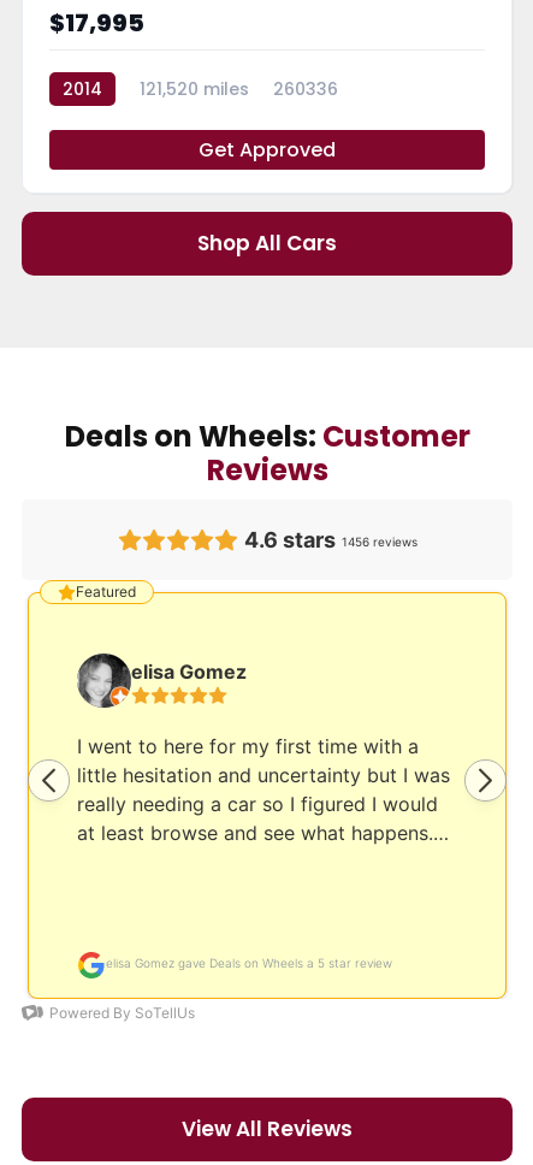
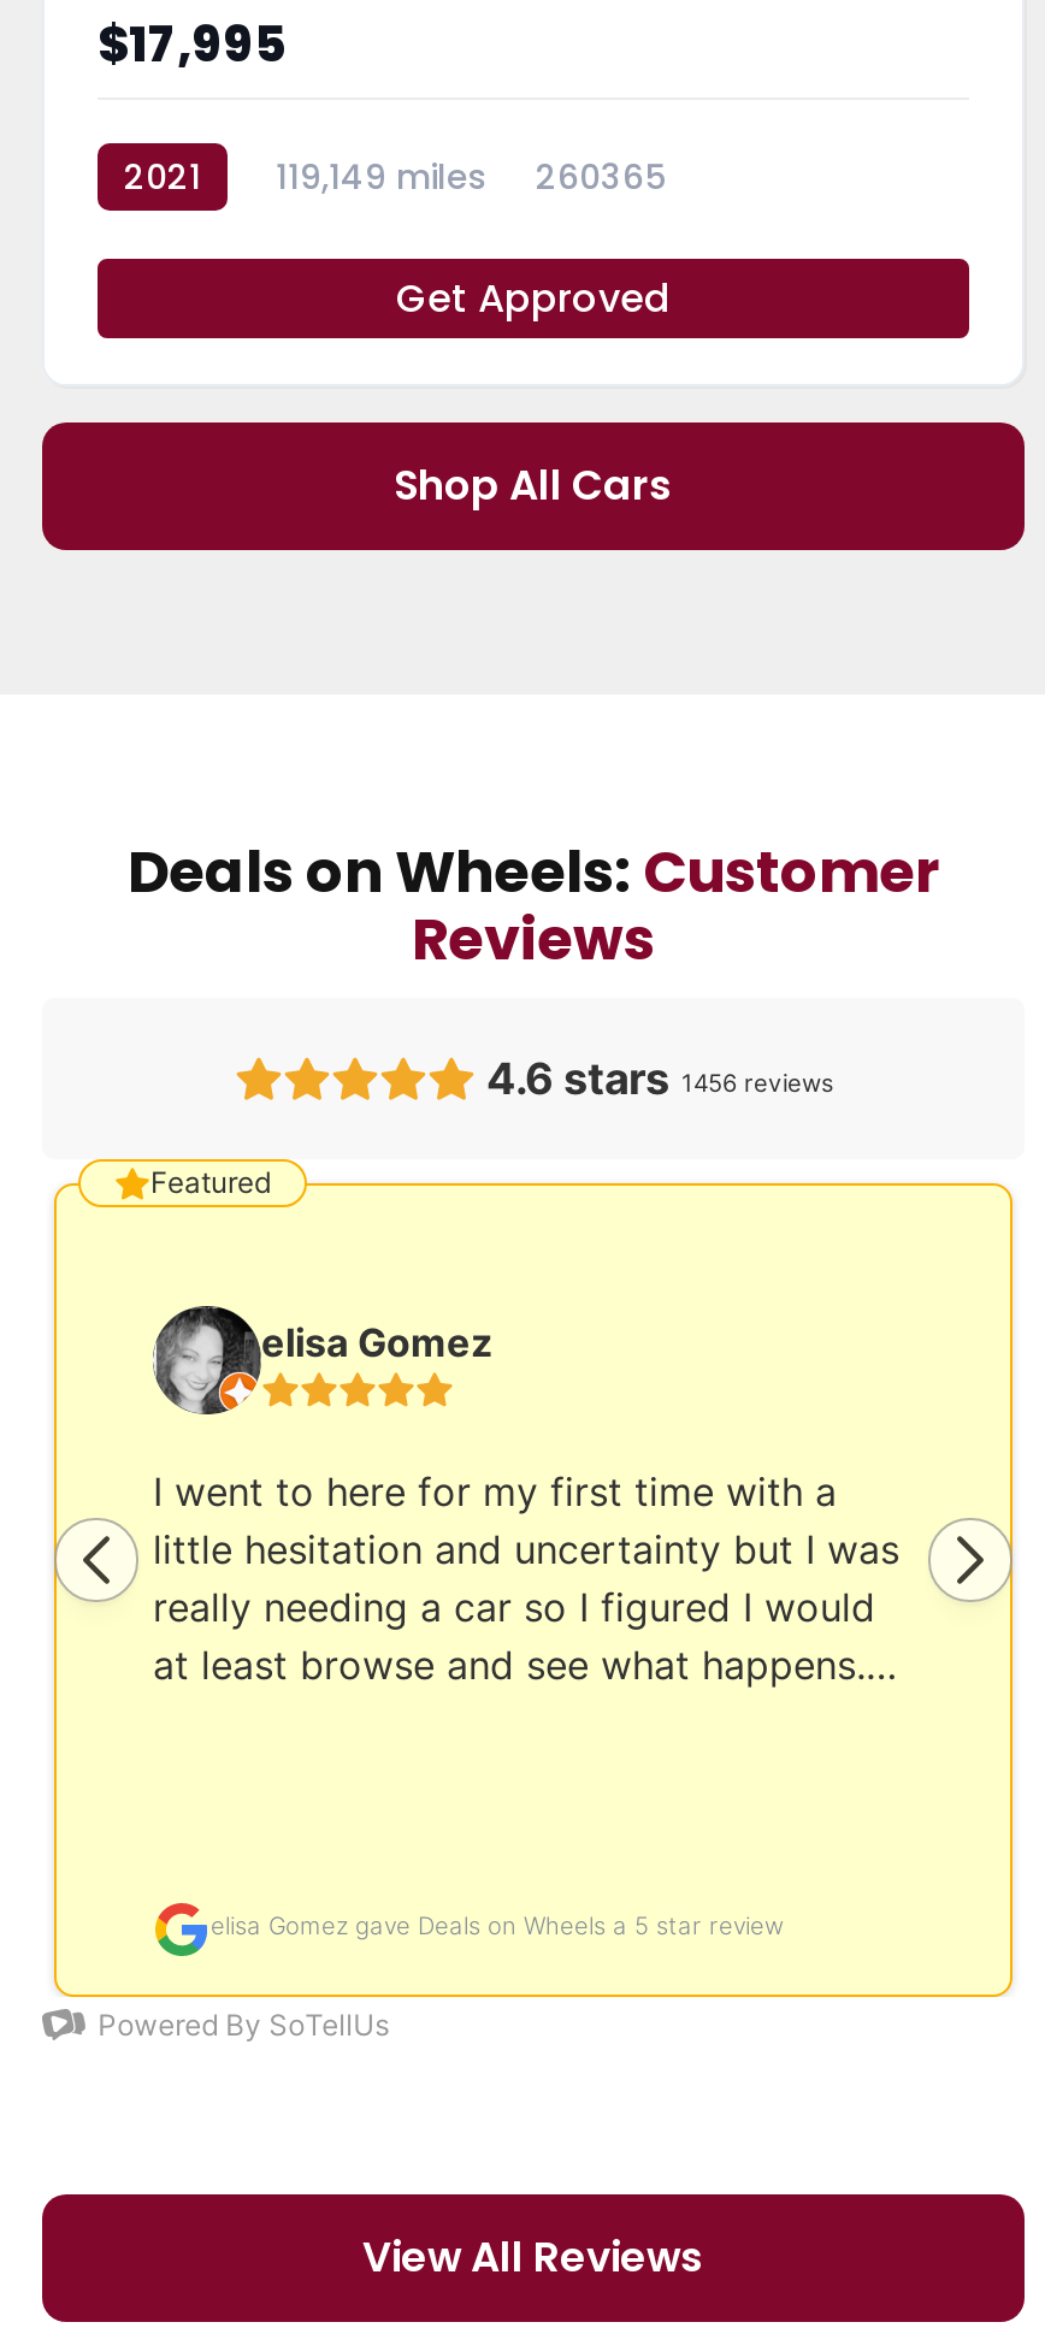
- 2014
+ 2021

- 121,520 miles
+ 119,149 miles

- 260336
+ 260365
